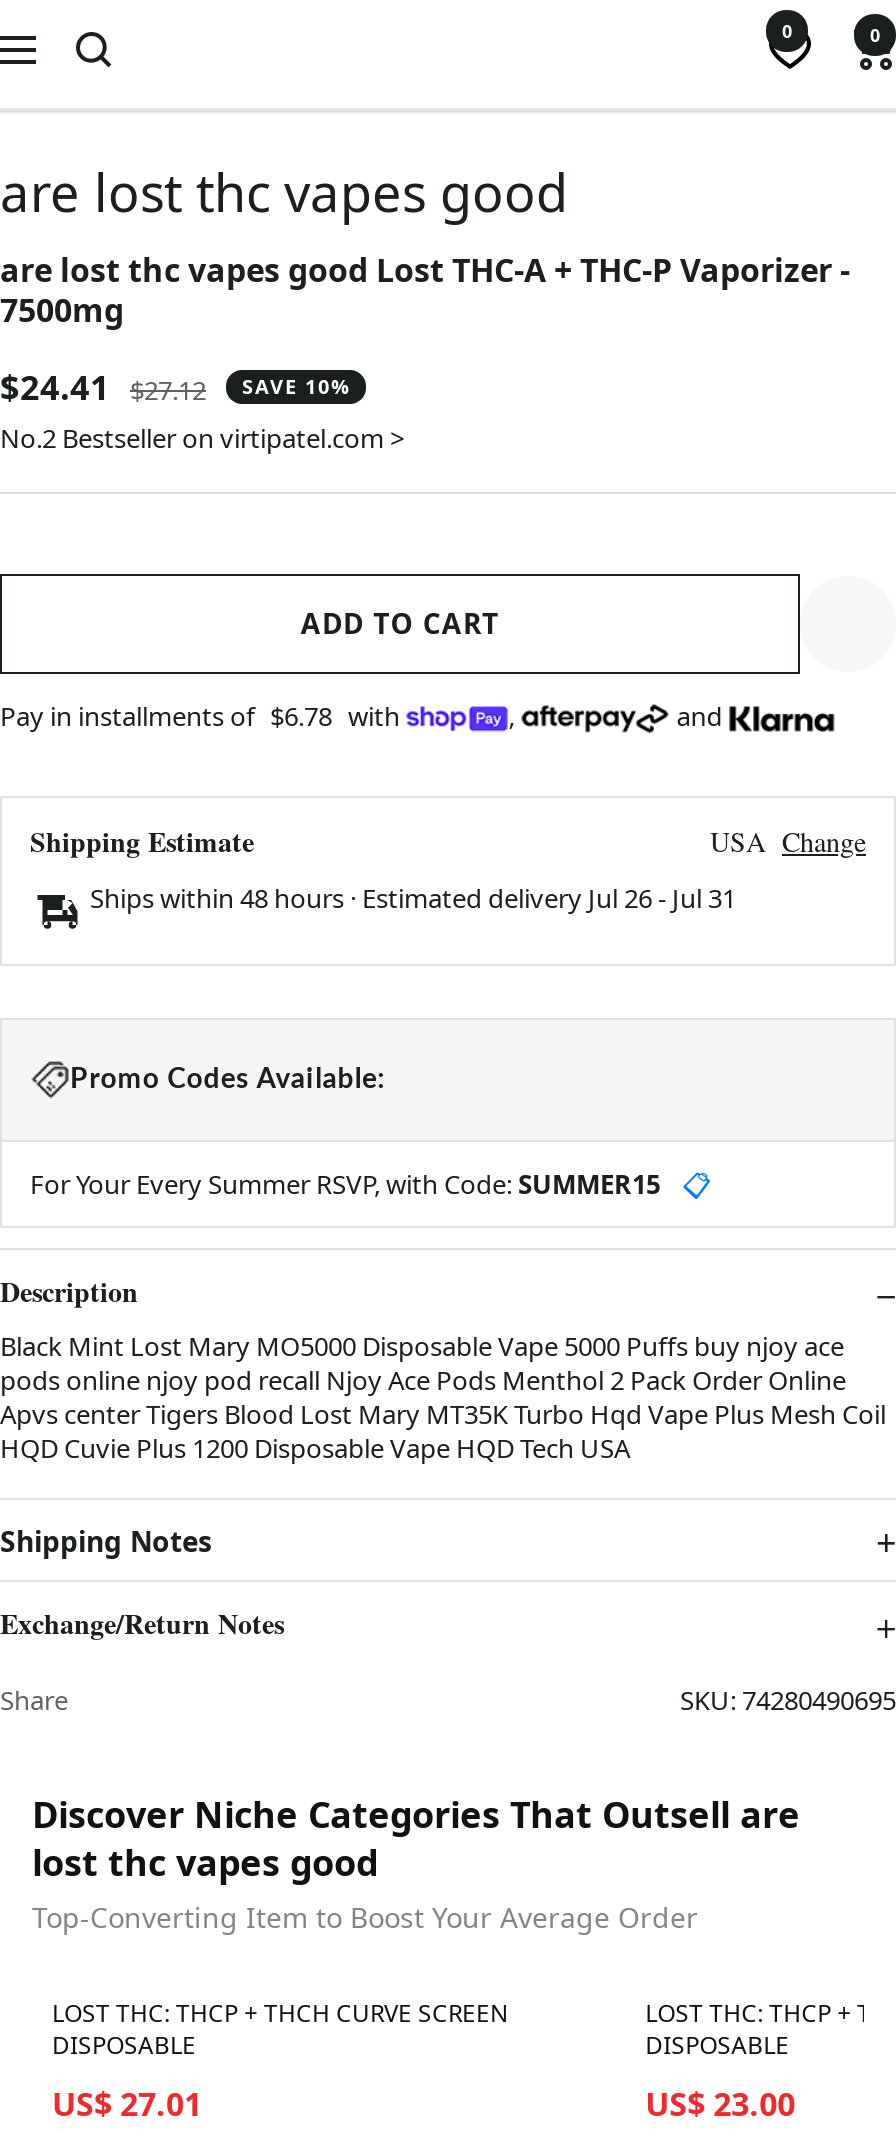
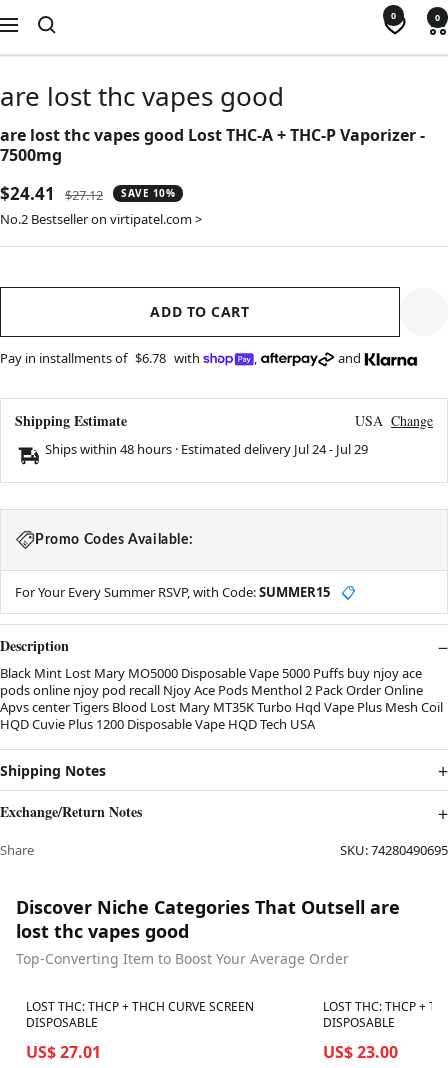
- Ships within 48 hours · Estimated delivery Jul 26 - Jul 31
+ Ships within 48 hours · Estimated delivery Jul 24 - Jul 29
